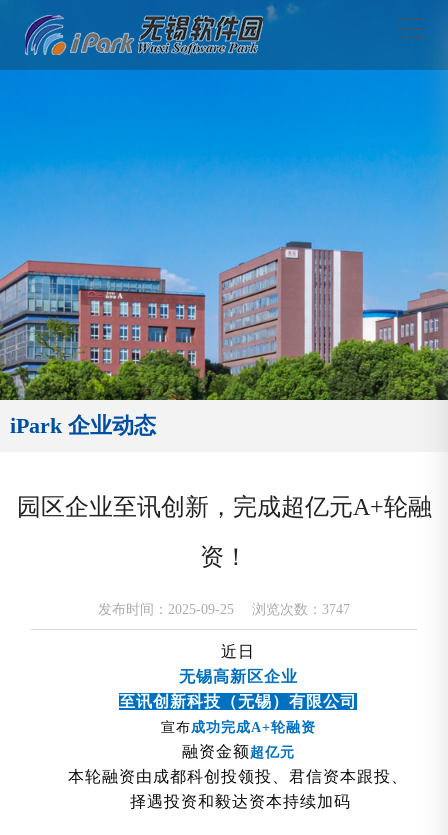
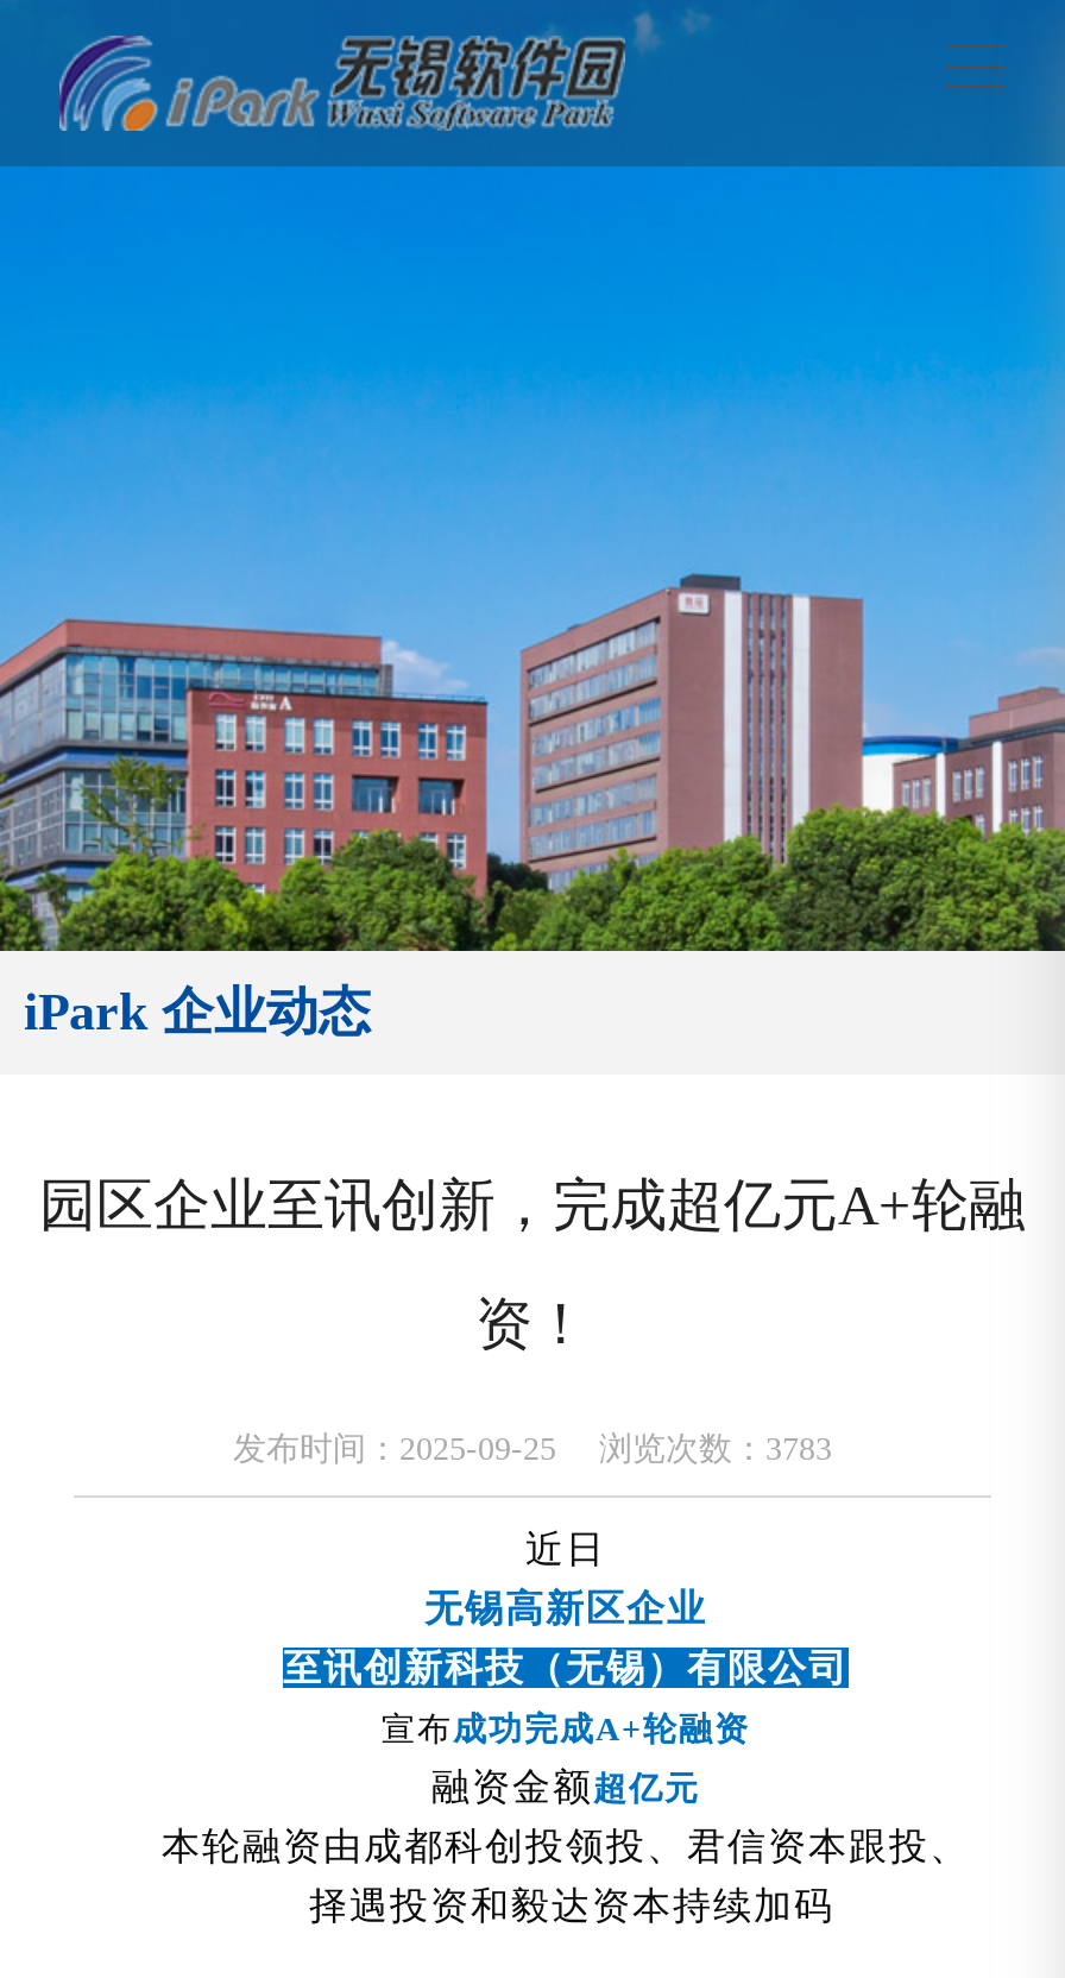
- 发布时间：2025-09-25 浏览次数：3747
+ 发布时间：2025-09-25 浏览次数：3783
